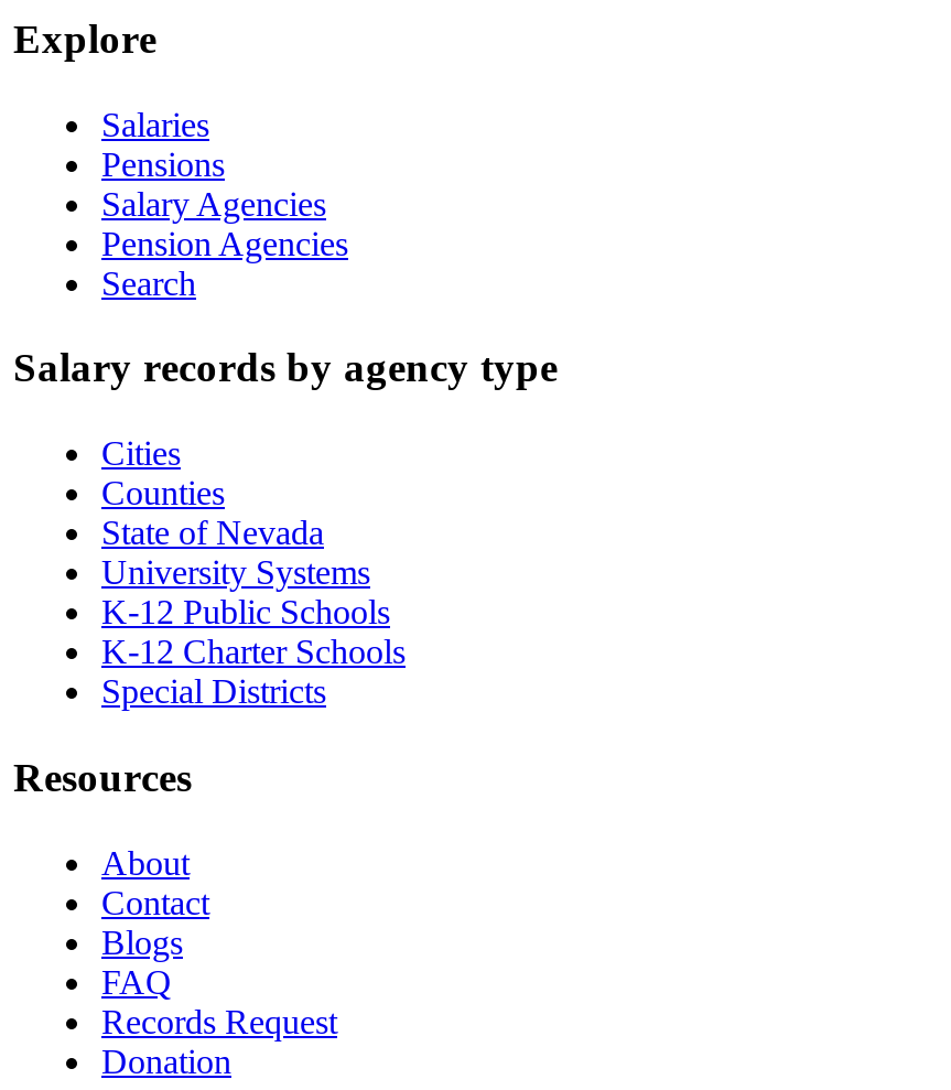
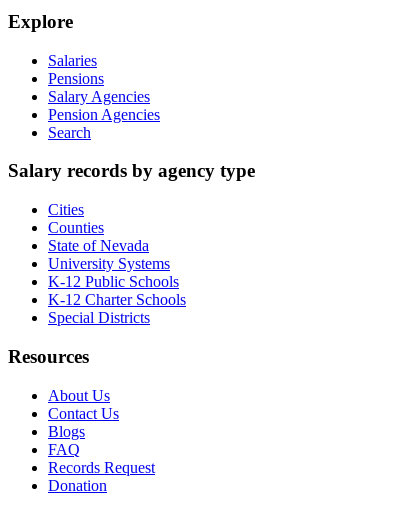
- About
- Contact
+ About Us
+ Contact Us
